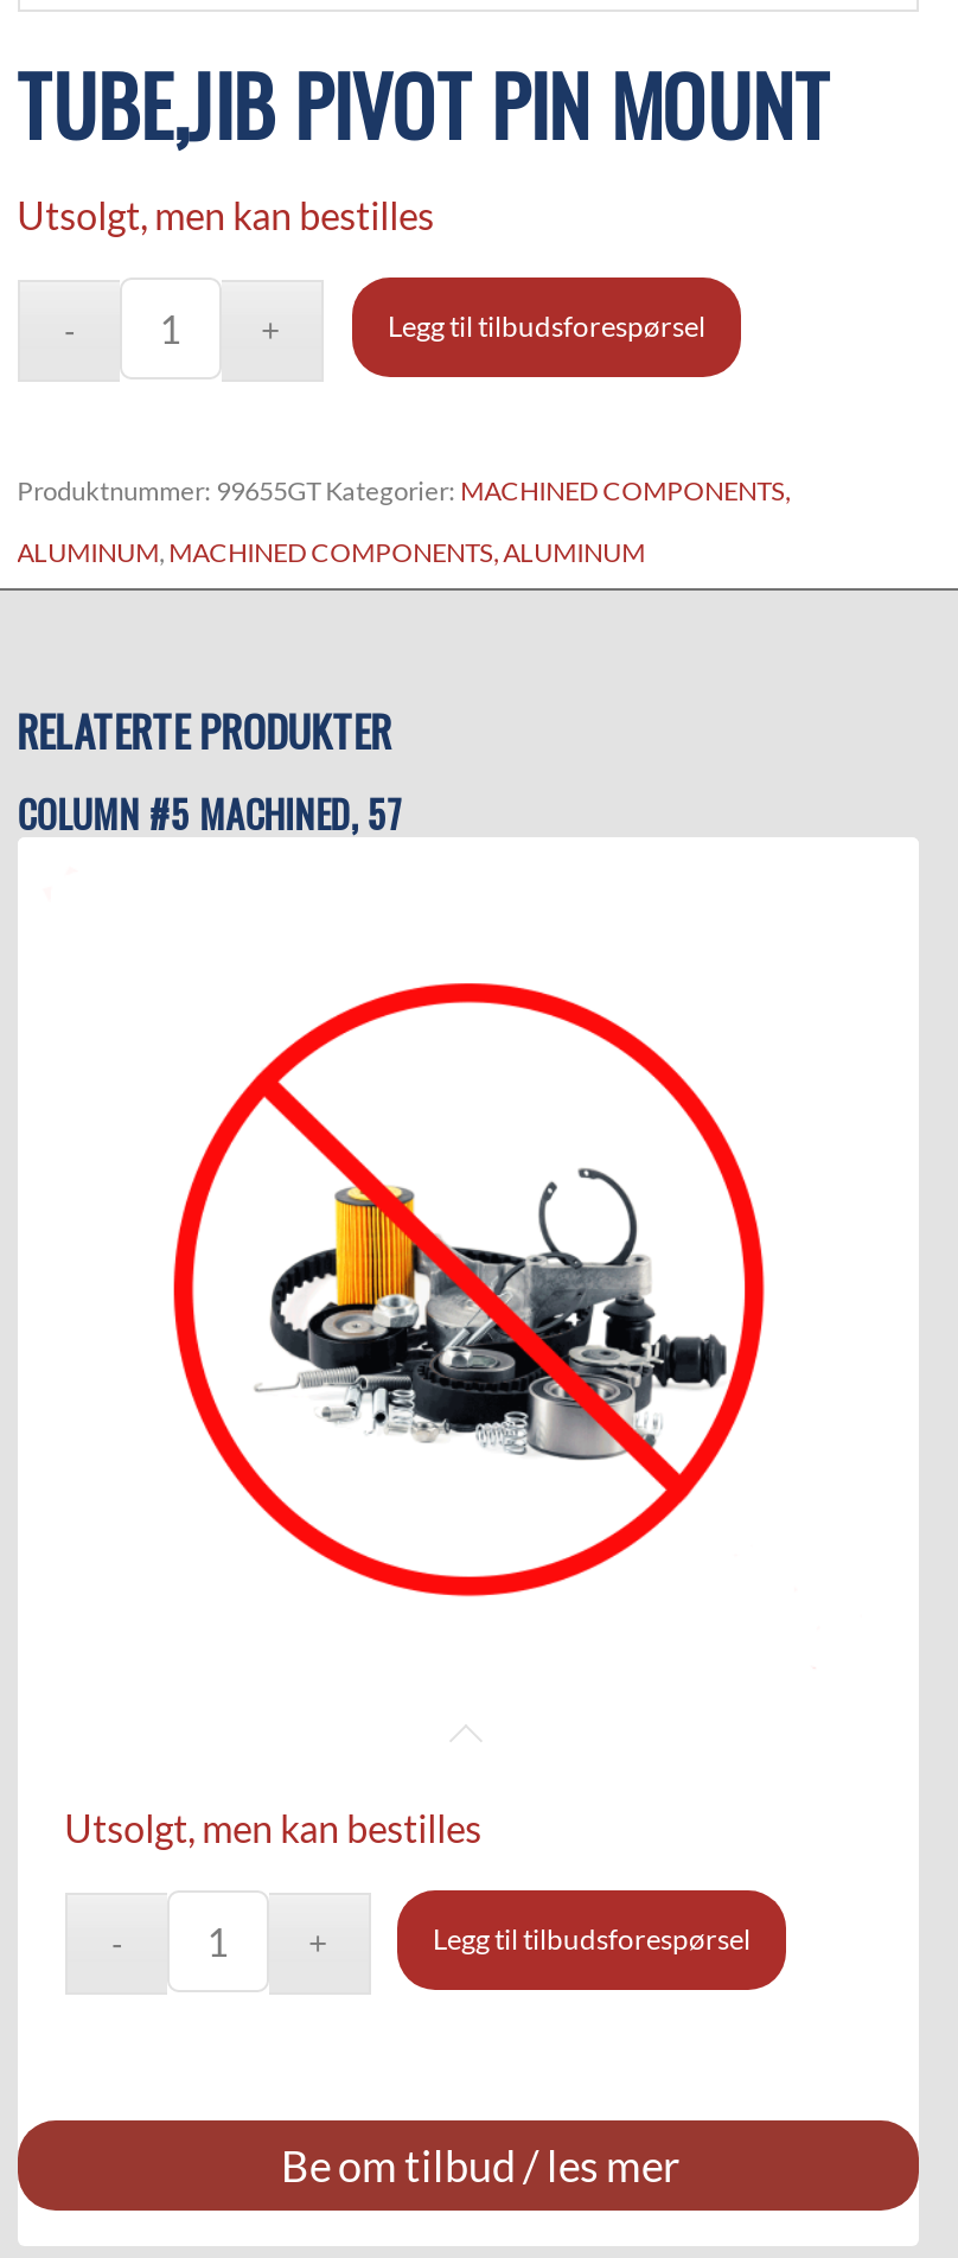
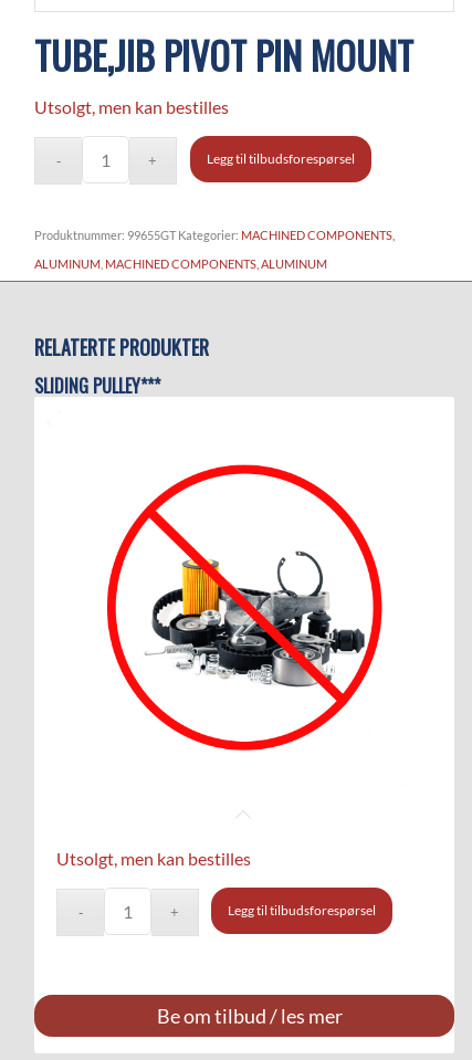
- COLUMN #5 MACHINED, 57
+ SLIDING PULLEY***
